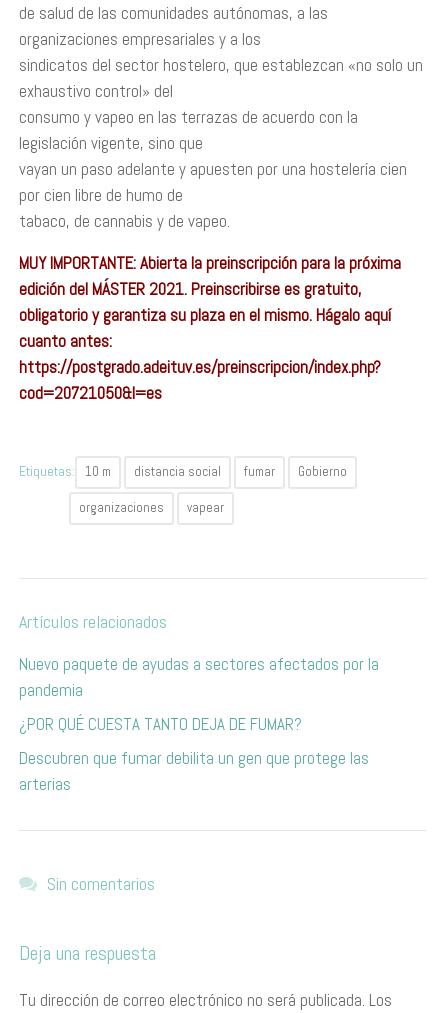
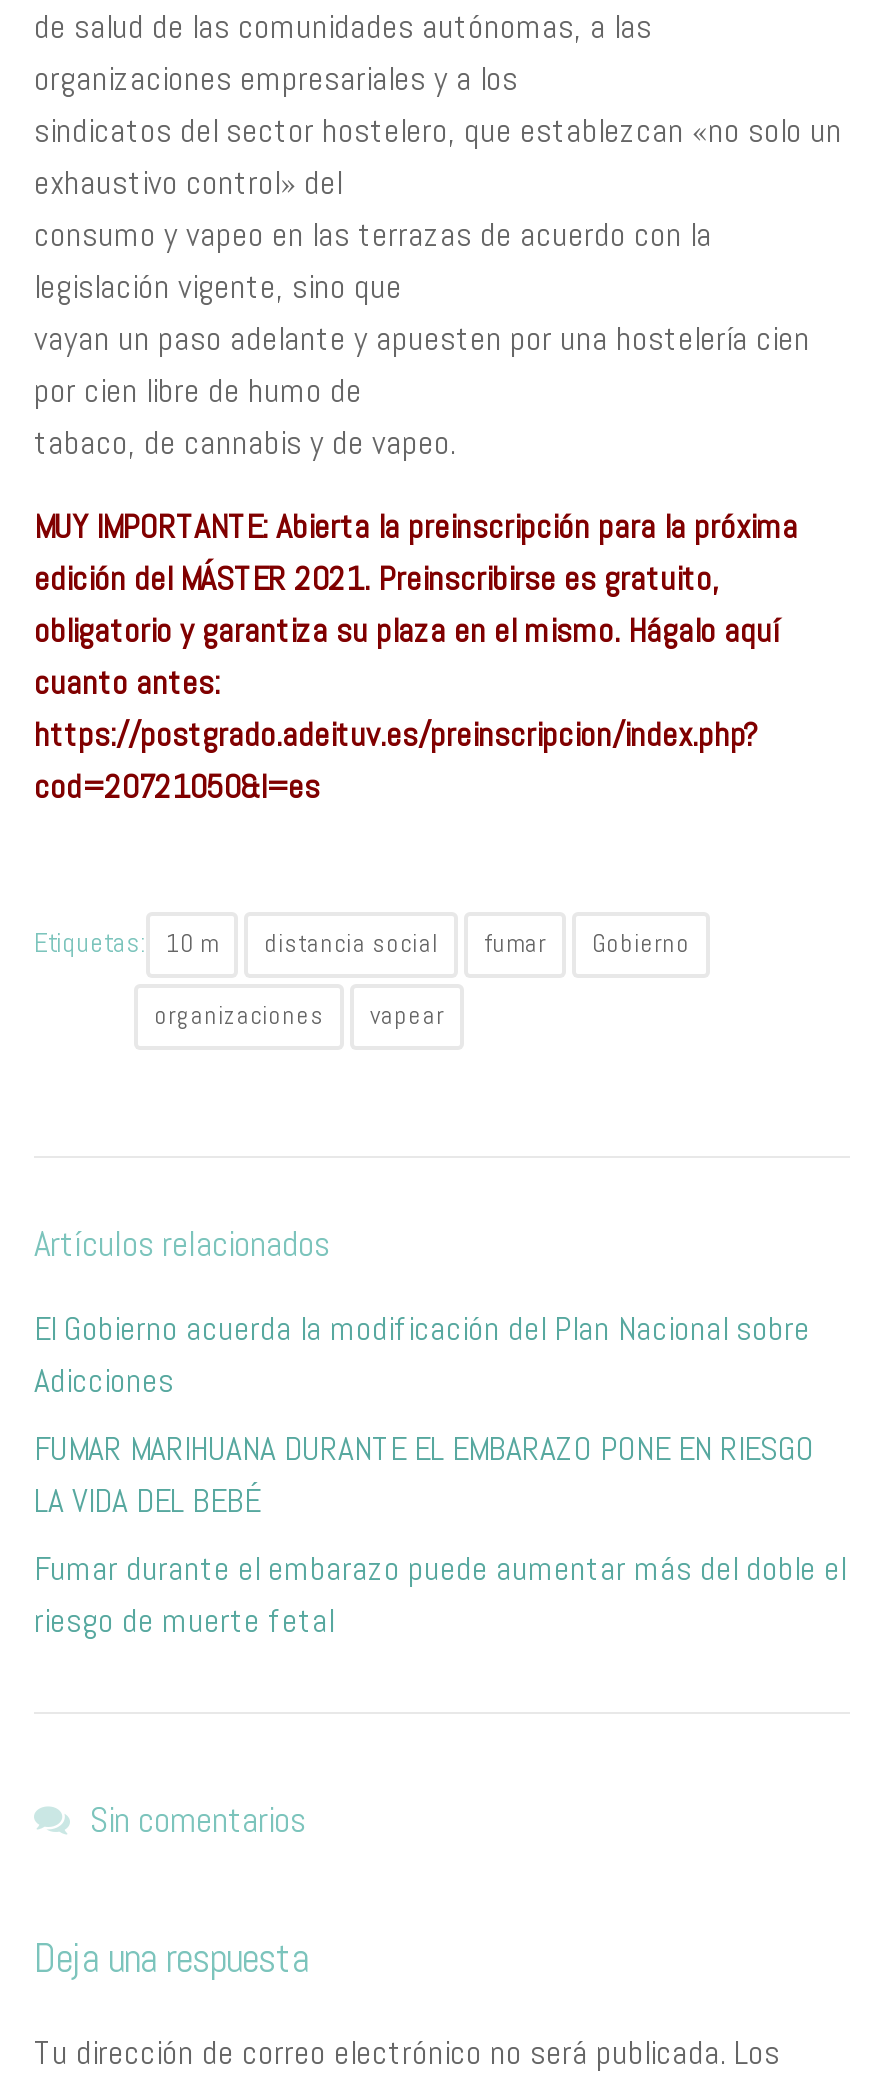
- Nuevo paquete de ayudas a sectores afectados por la
- pandemia
+ El Gobierno acuerda la modificación del Plan Nacional sobre
+ Adicciones

- ¿POR QUÉ CUESTA TANTO DEJA DE FUMAR?
+ FUMAR MARIHUANA DURANTE EL EMBARAZO PONE EN RIESGO
+ LA VIDA DEL BEBÉ

- Descubren que fumar debilita un gen que protege las
- arterias
+ Fumar durante el embarazo puede aumentar más del doble el
+ riesgo de muerte fetal
